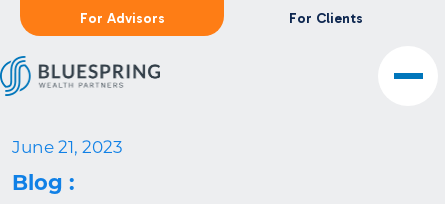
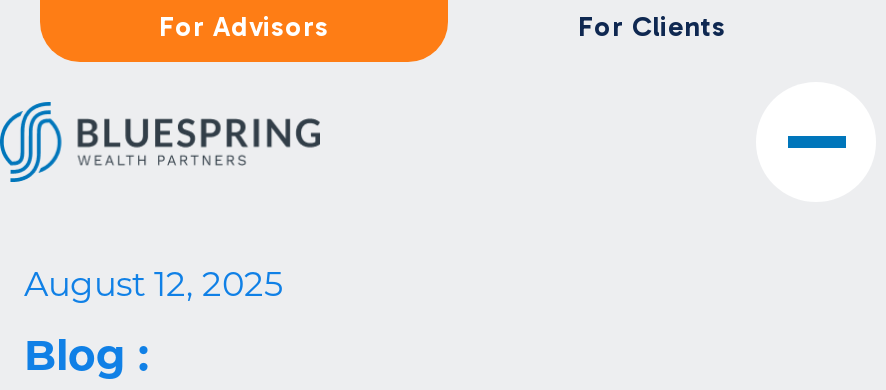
- June 21, 2023
+ August 12, 2025
